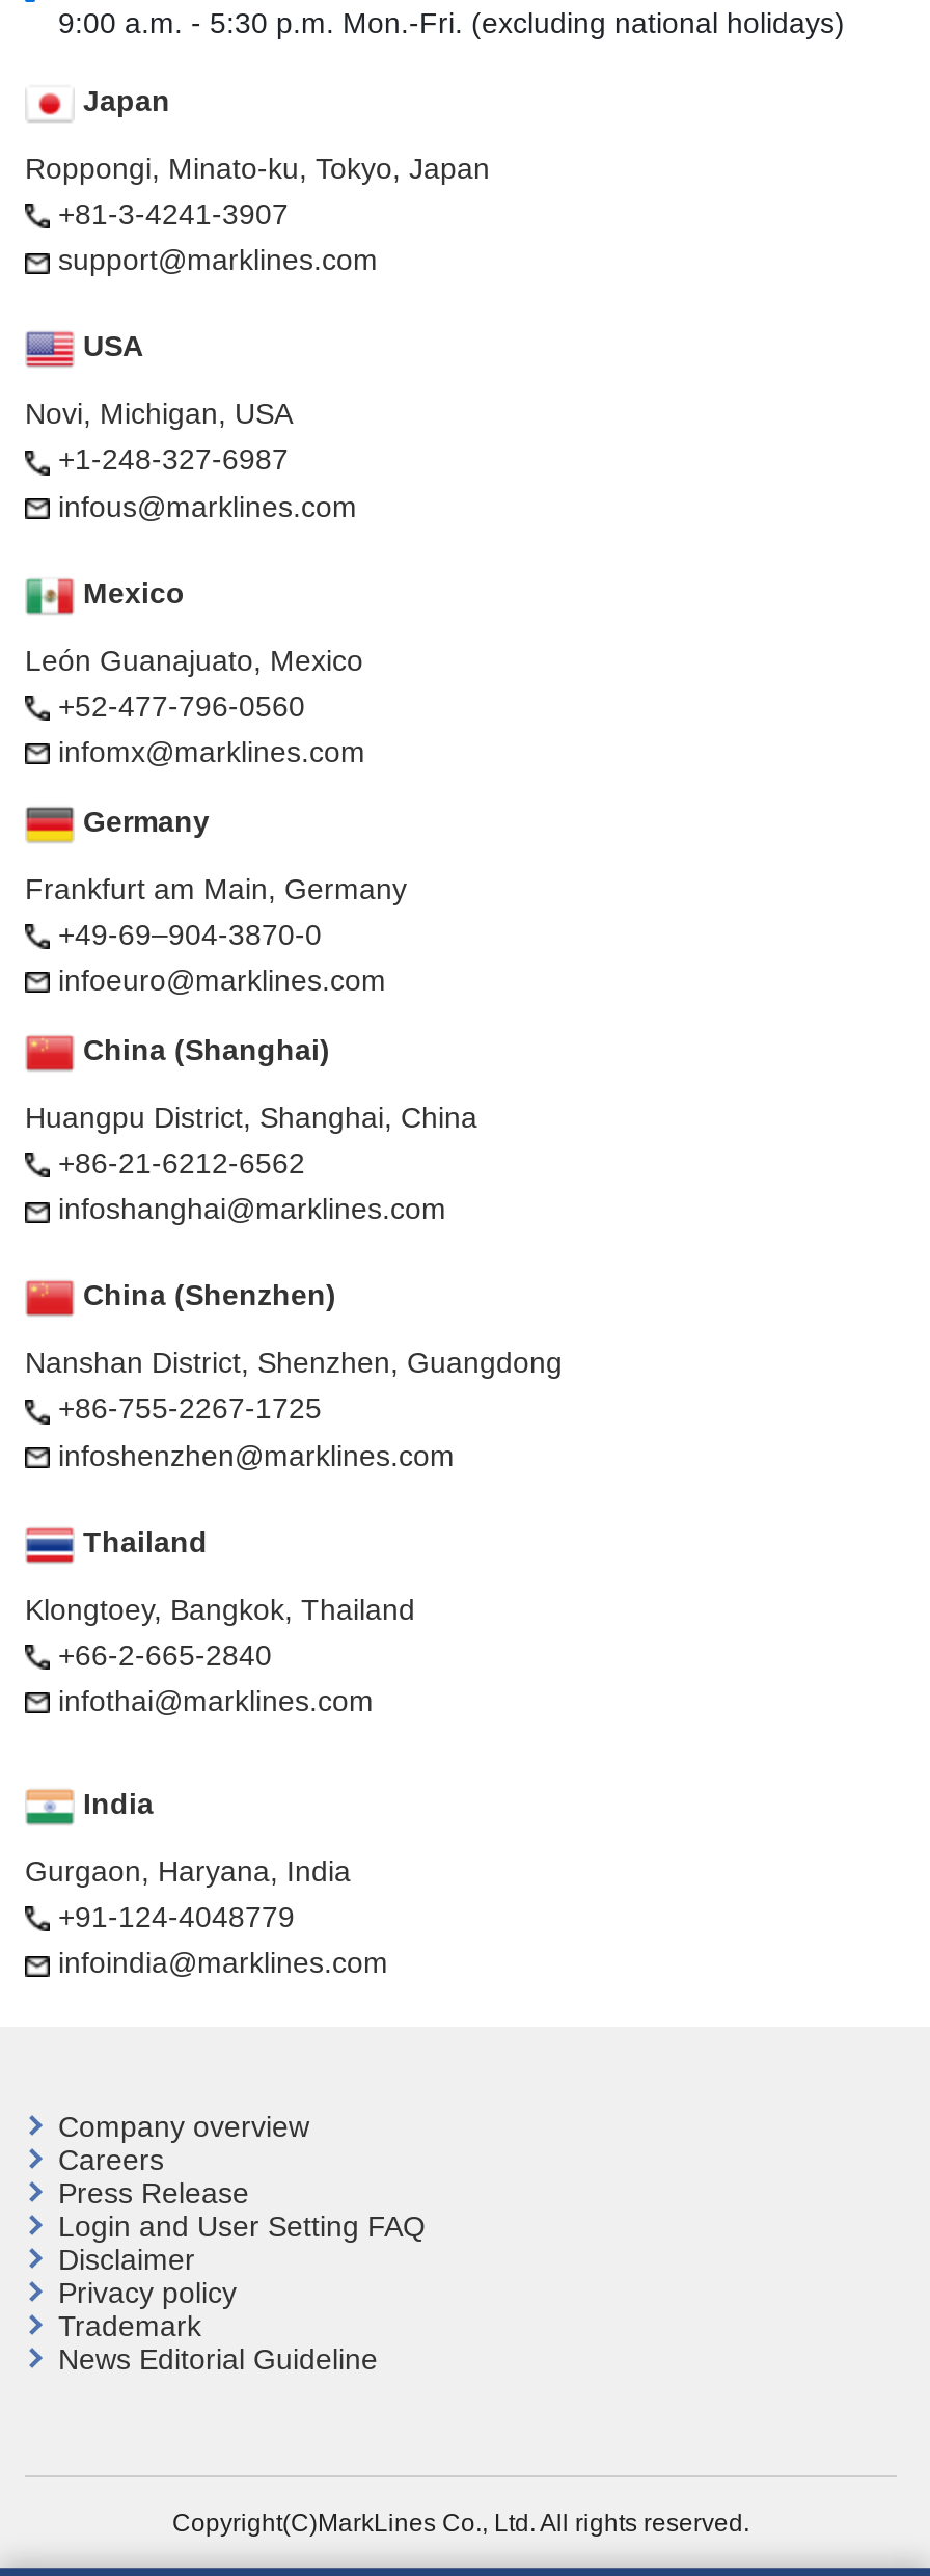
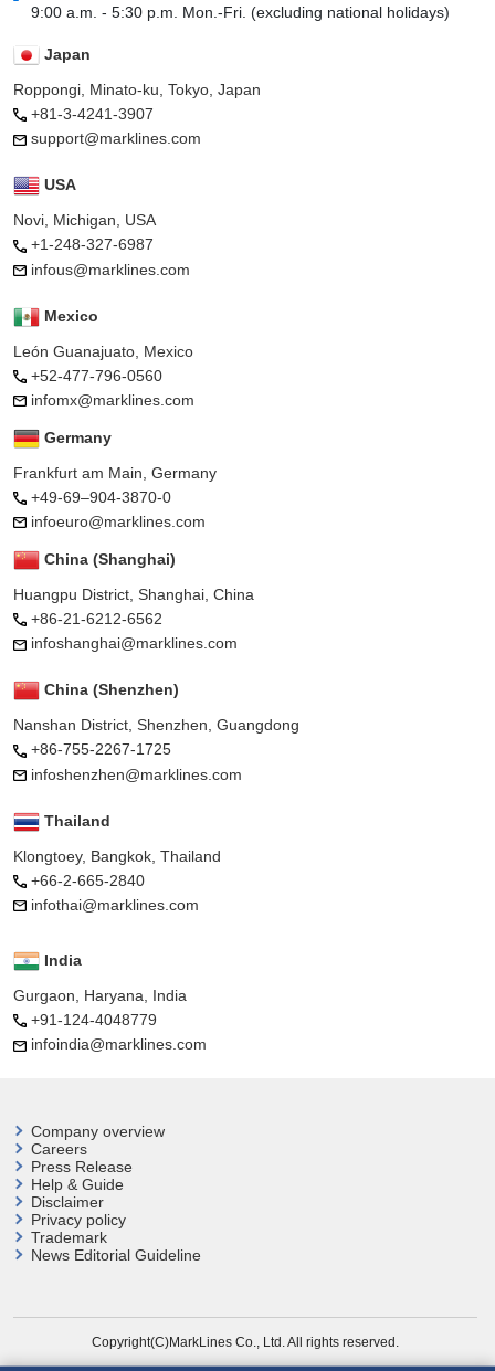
- Login and User Setting FAQ
+ Help & Guide
